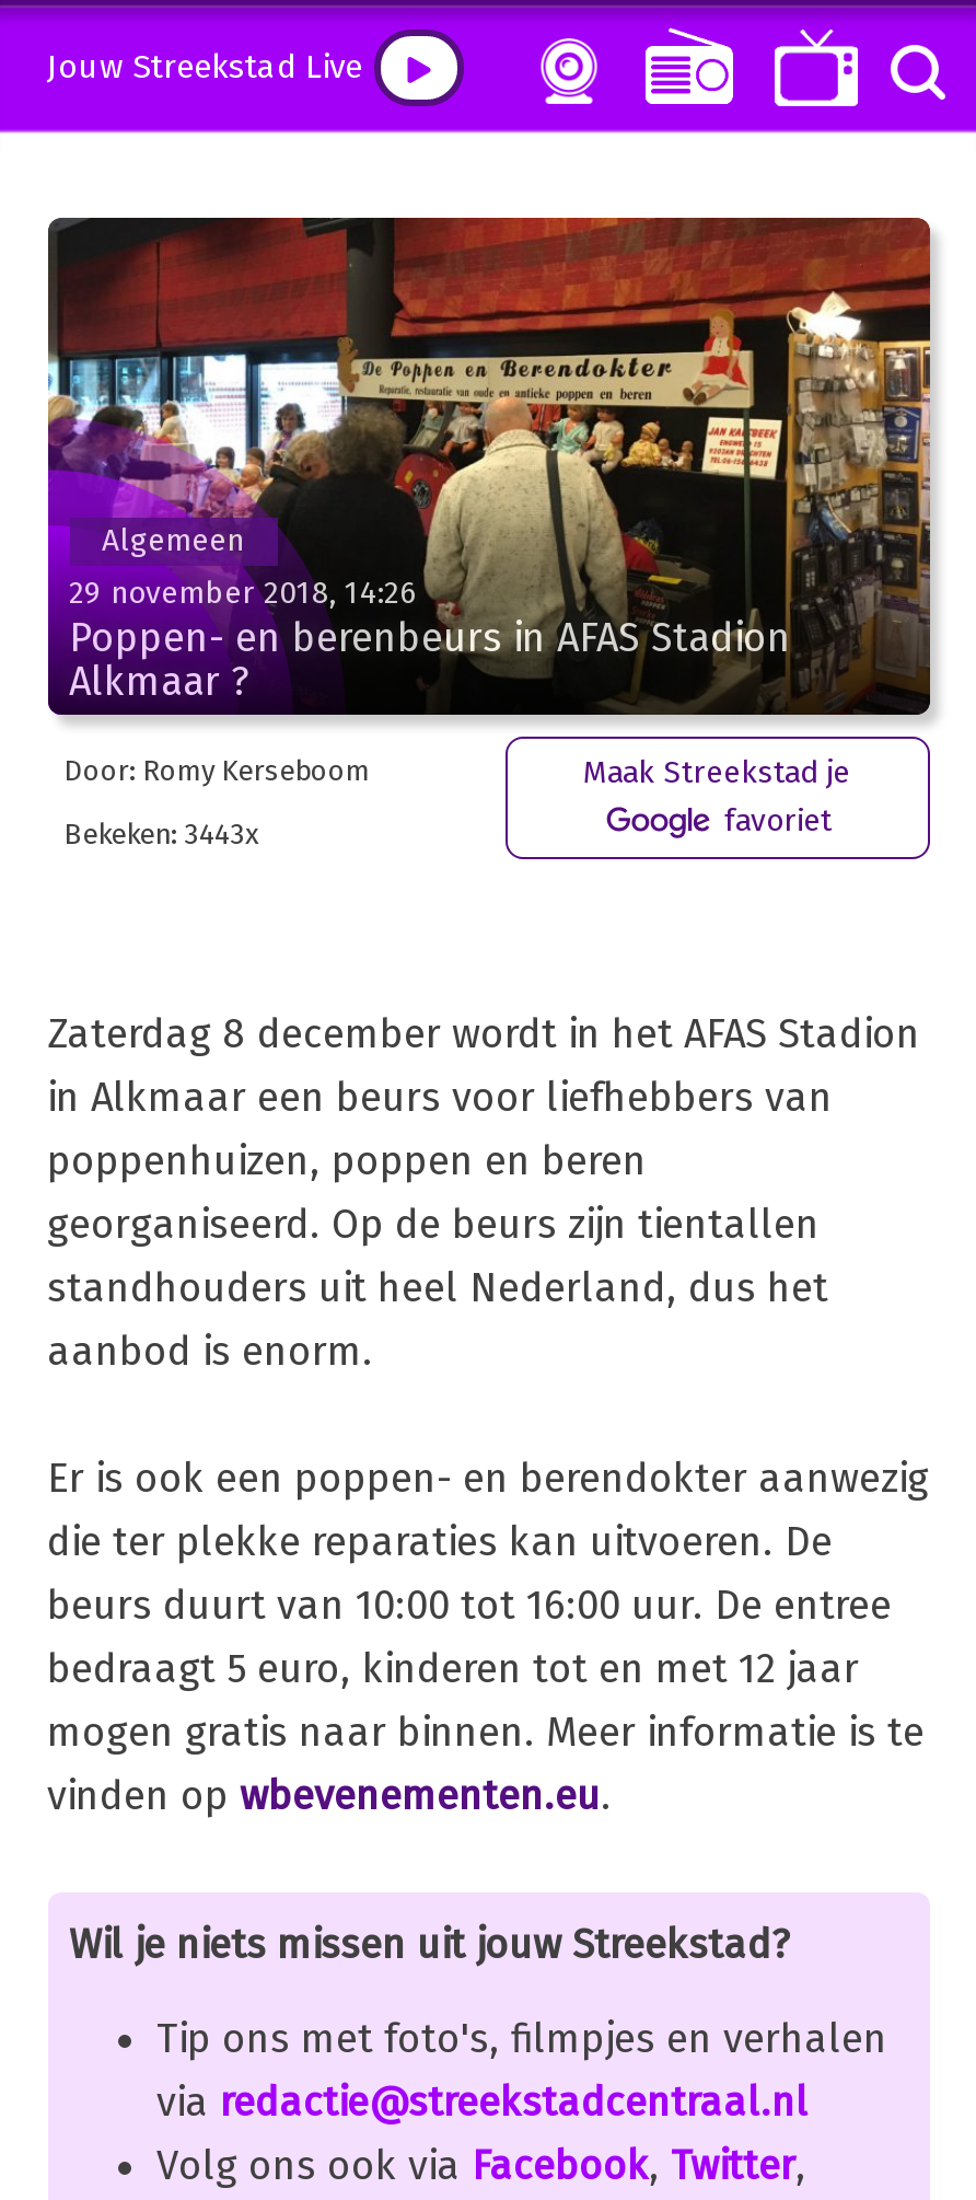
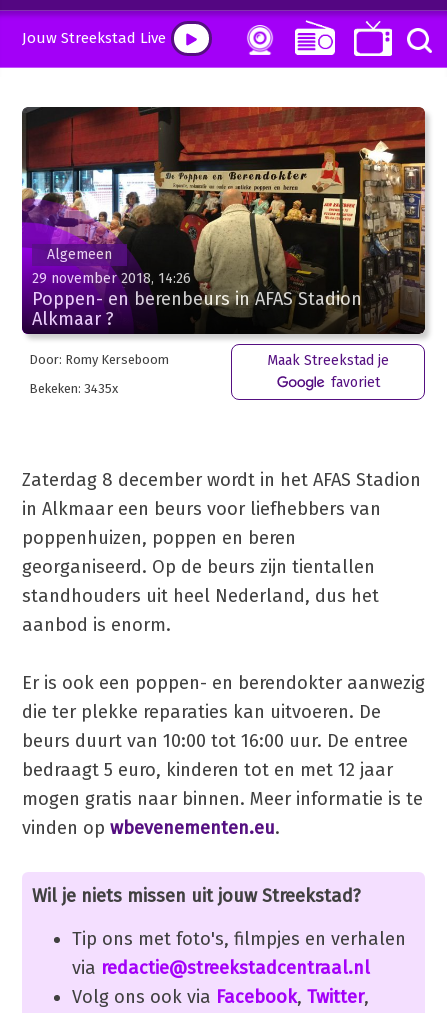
- Bekeken: 3443x
+ Bekeken: 3435x
